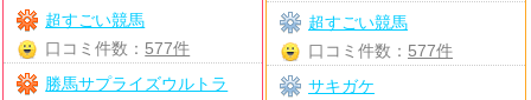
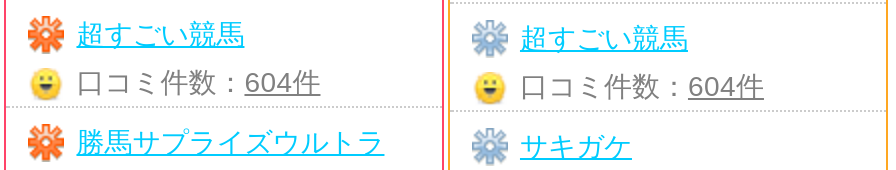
- 口コミ件数：577件
+ 口コミ件数：604件

- 口コミ件数：577件
+ 口コミ件数：604件
